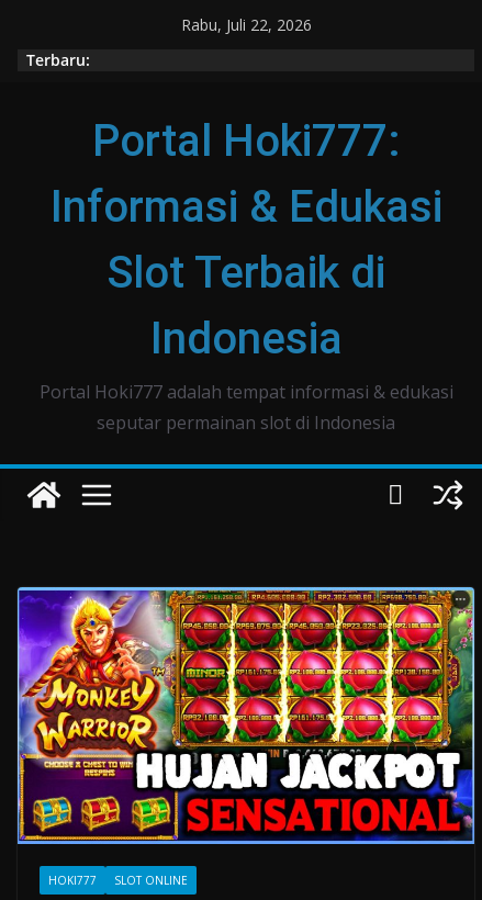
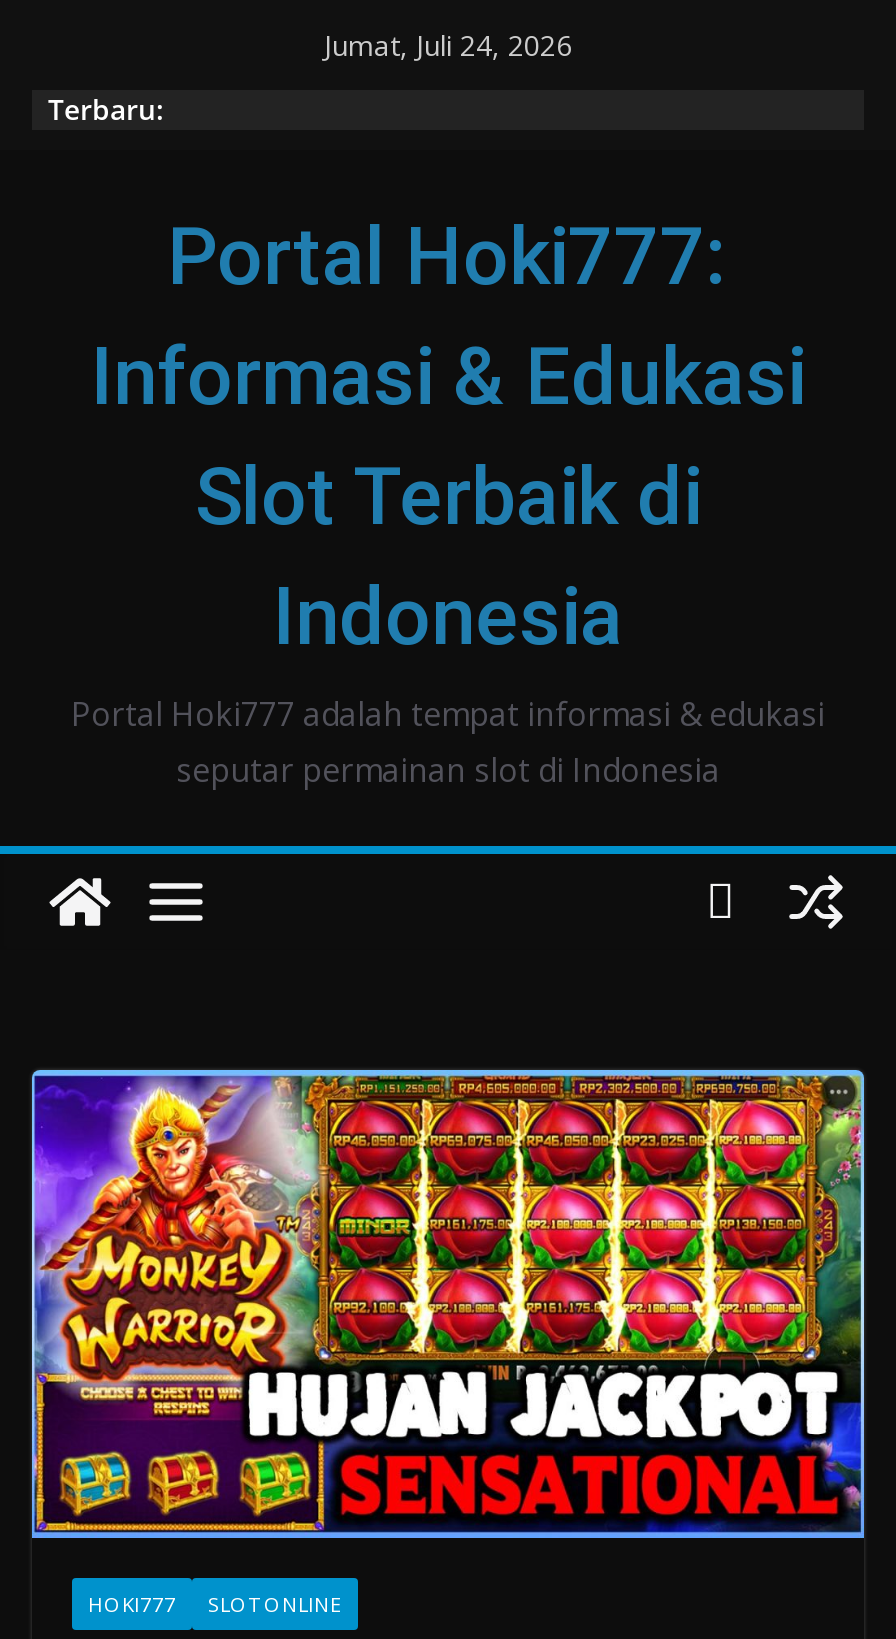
- Rabu, Juli 22, 2026
+ Jumat, Juli 24, 2026
